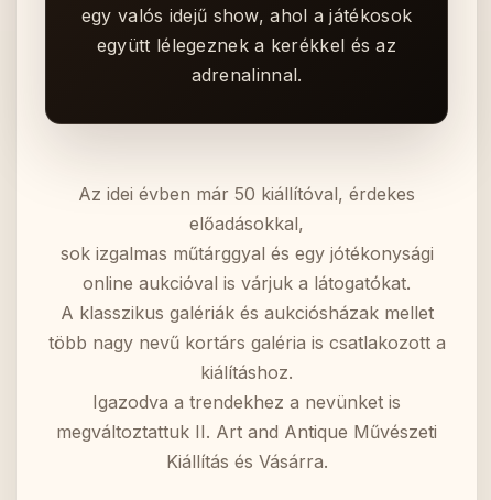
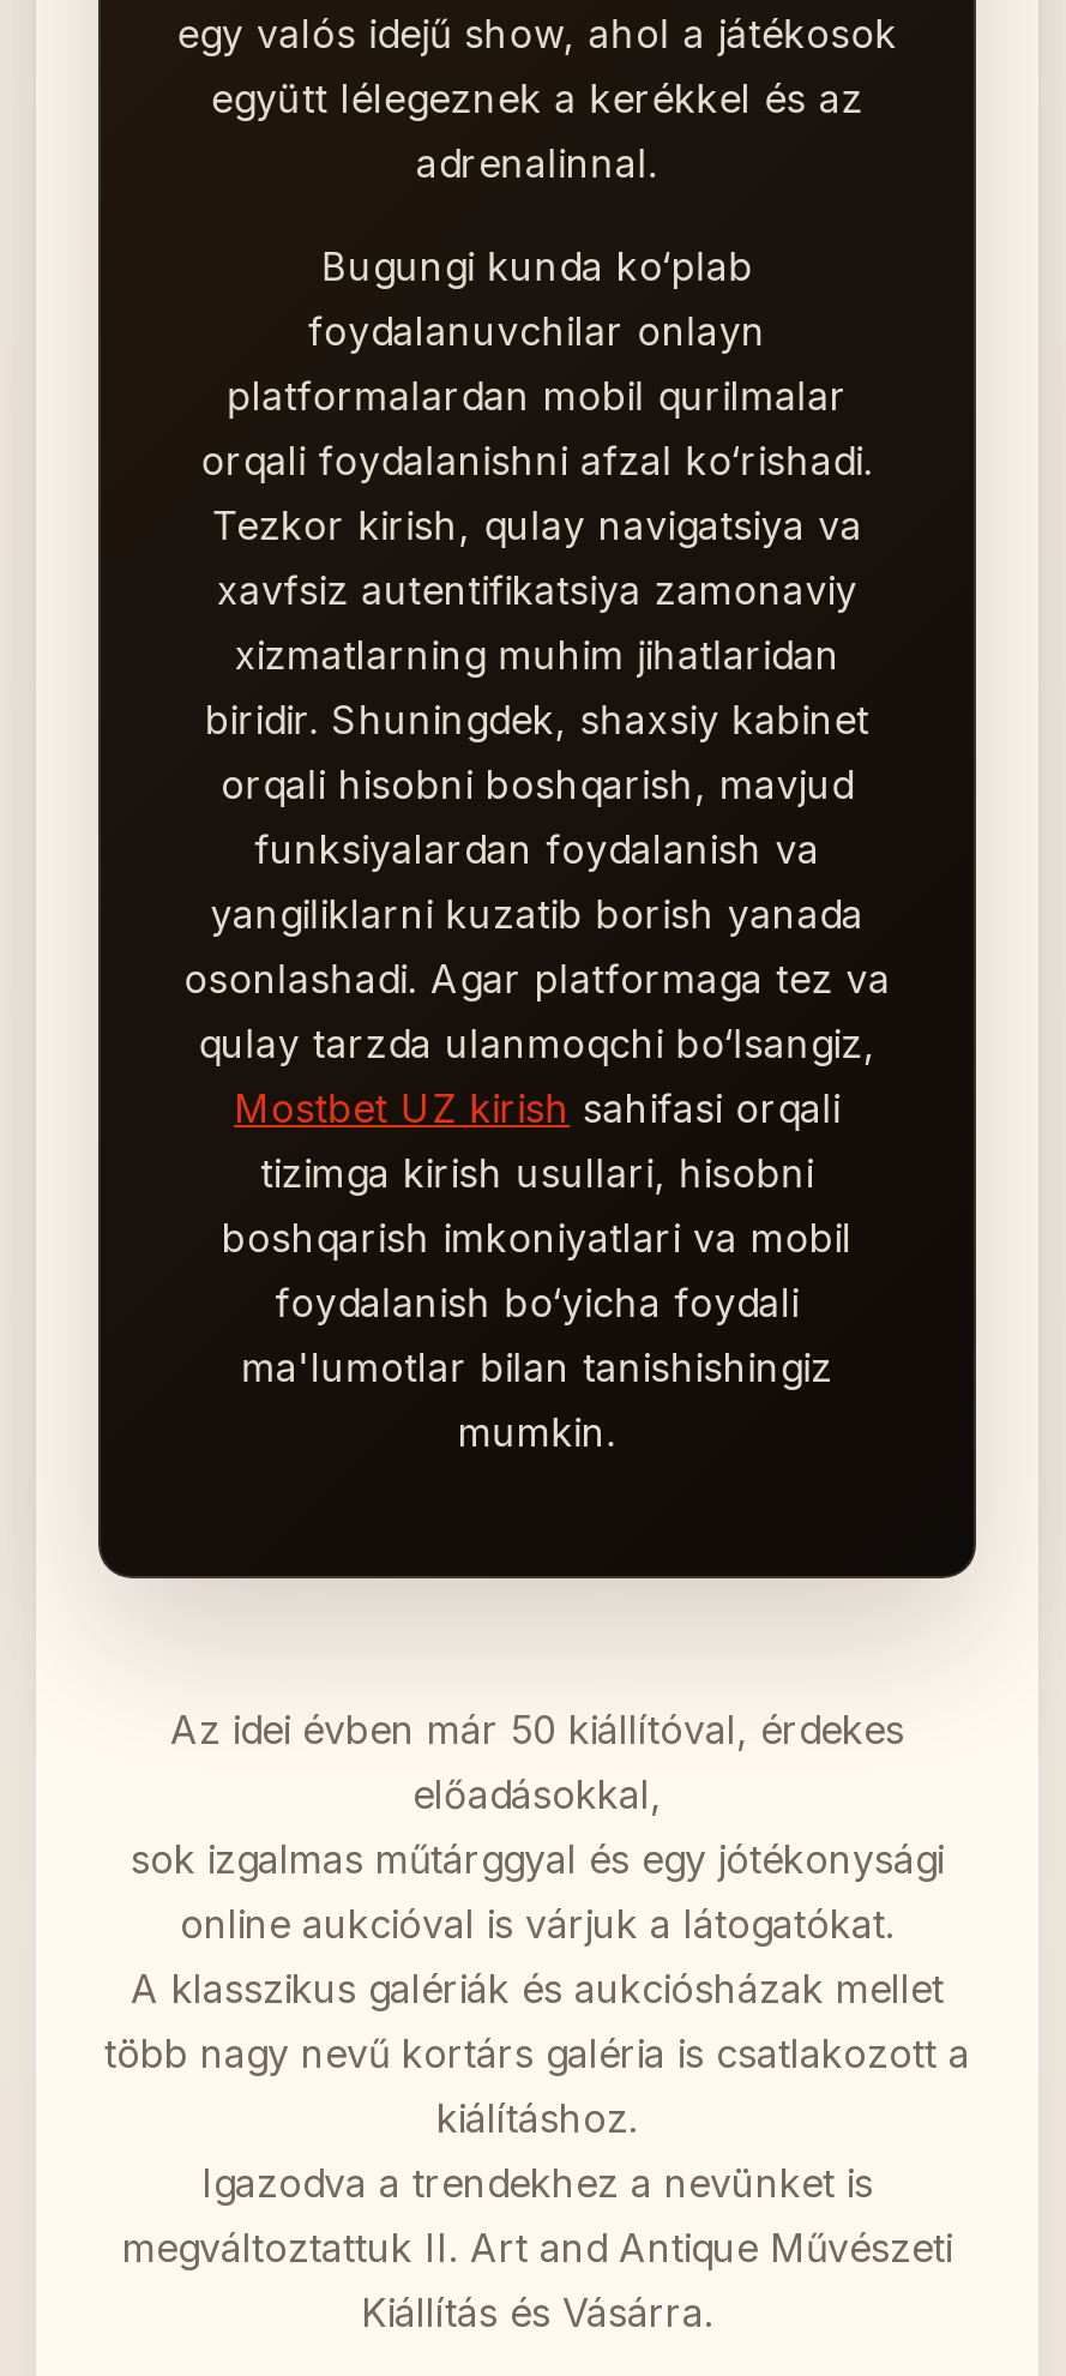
+ Bugungi kunda ko‘plab
+ foydalanuvchilar onlayn
+ platformalardan mobil qurilmalar
+ orqali foydalanishni afzal ko‘rishadi.
+ Tezkor kirish, qulay navigatsiya va
+ xavfsiz autentifikatsiya zamonaviy
+ xizmatlarning muhim jihatlaridan
+ biridir. Shuningdek, shaxsiy kabinet
+ orqali hisobni boshqarish, mavjud
+ funksiyalardan foydalanish va
+ yangiliklarni kuzatib borish yanada
+ osonlashadi. Agar platformaga tez va
+ qulay tarzda ulanmoqchi bo‘lsangiz,
+ Mostbet UZ kirish sahifasi orqali
+ tizimga kirish usullari, hisobni
+ boshqarish imkoniyatlari va mobil
+ foydalanish bo‘yicha foydali
+ ma'lumotlar bilan tanishishingiz
+ mumkin.
